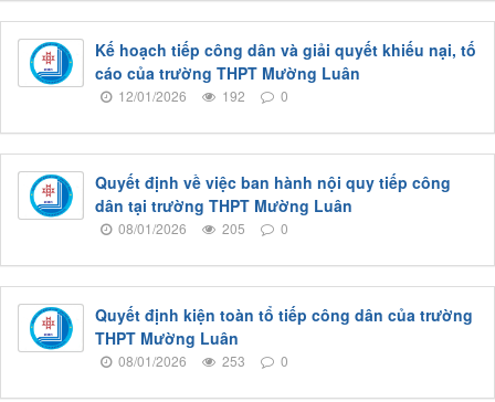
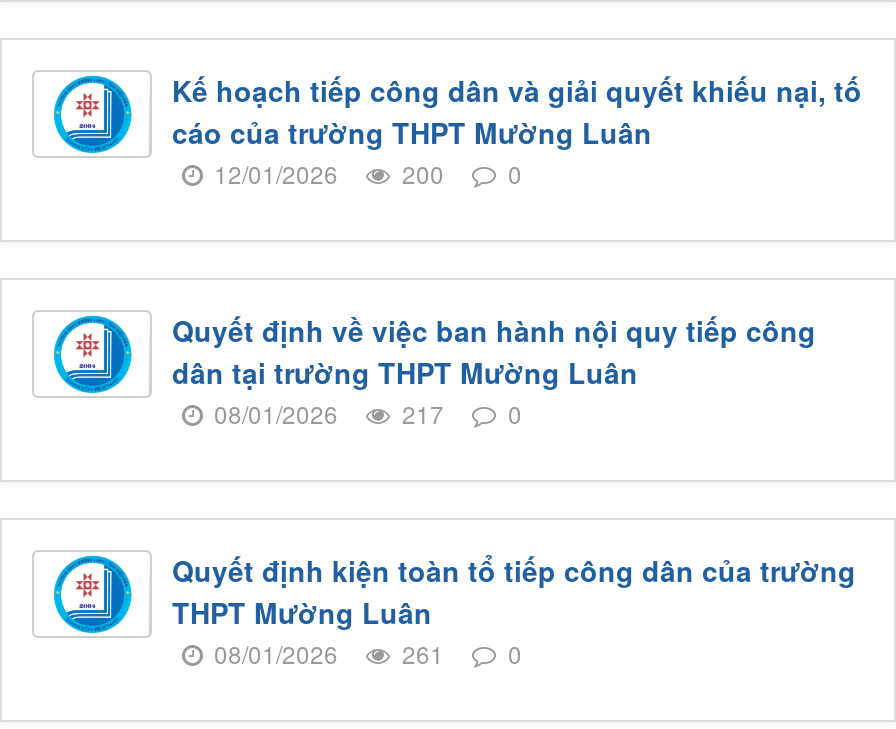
- 12/01/2026 192 0
+ 12/01/2026 200 0

- 08/01/2026 205 0
+ 08/01/2026 217 0

- 08/01/2026 253 0
+ 08/01/2026 261 0
